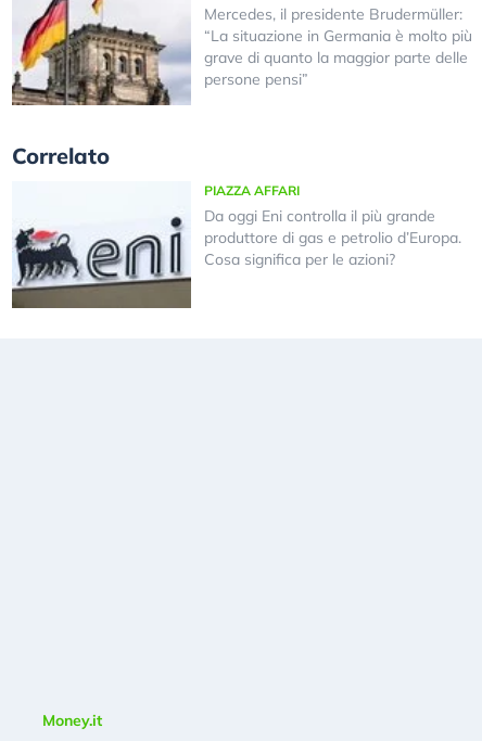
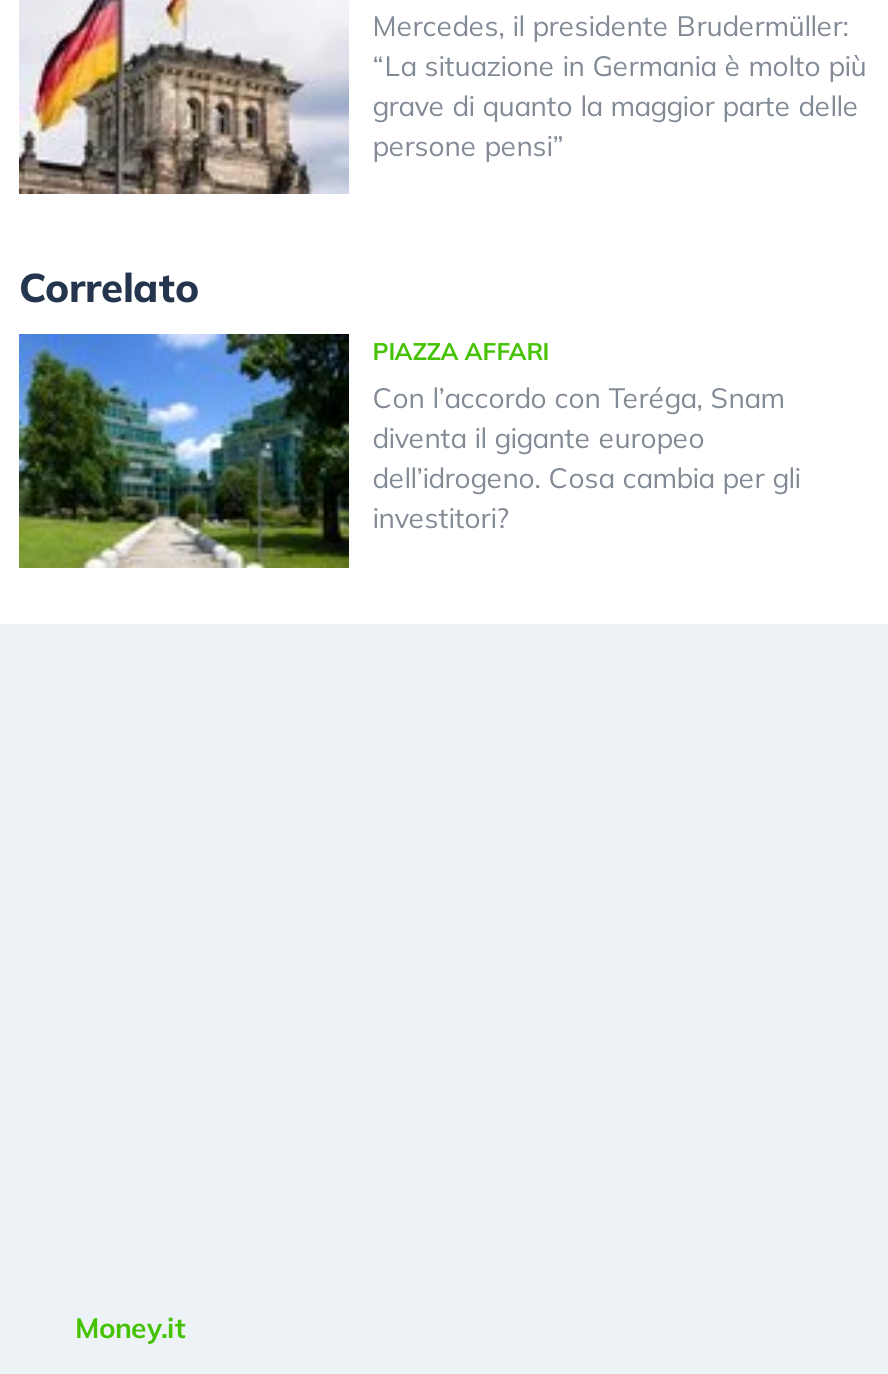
- [image]
- Da oggi Eni controlla il più grande
- produttore di gas e petrolio d’Europa.
- Cosa significa per le azioni?
+ [image]
+ Con l’accordo con Teréga, Snam
+ diventa il gigante europeo
+ dell’idrogeno. Cosa cambia per gli
+ investitori?
